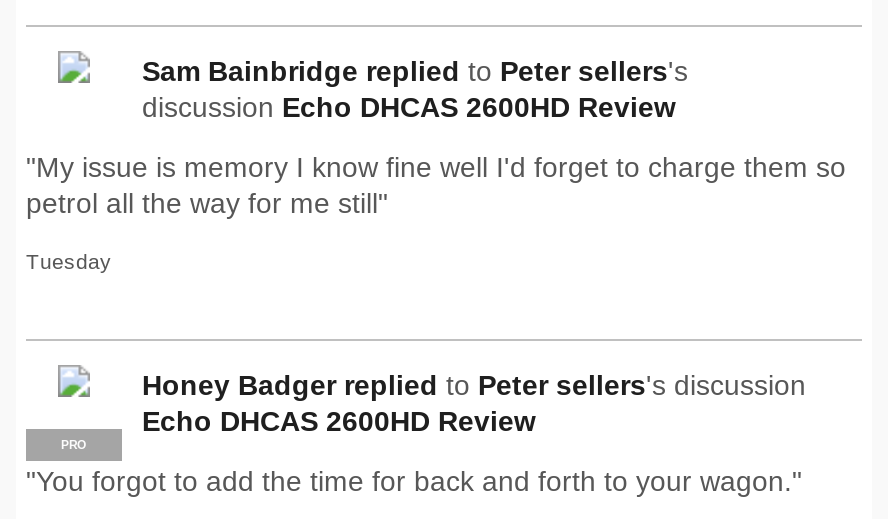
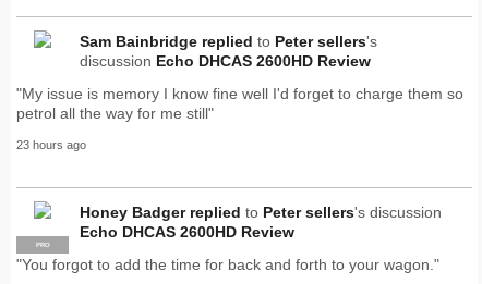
- Tuesday
+ 23 hours ago
